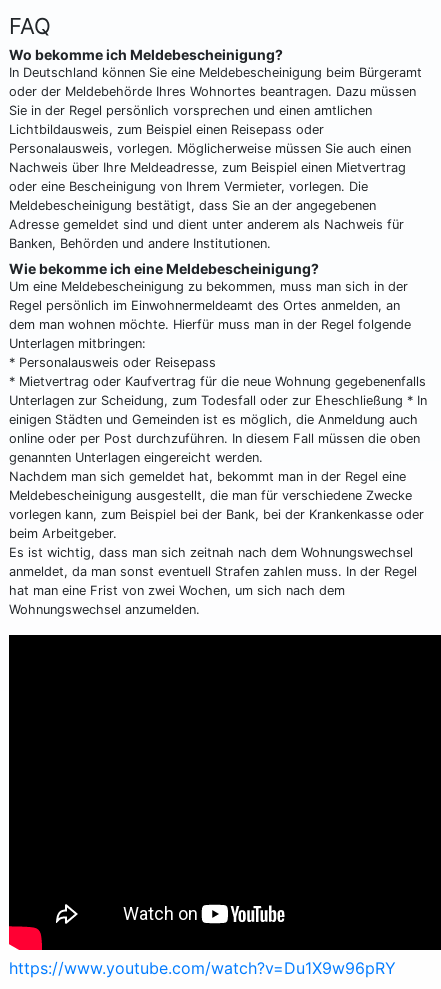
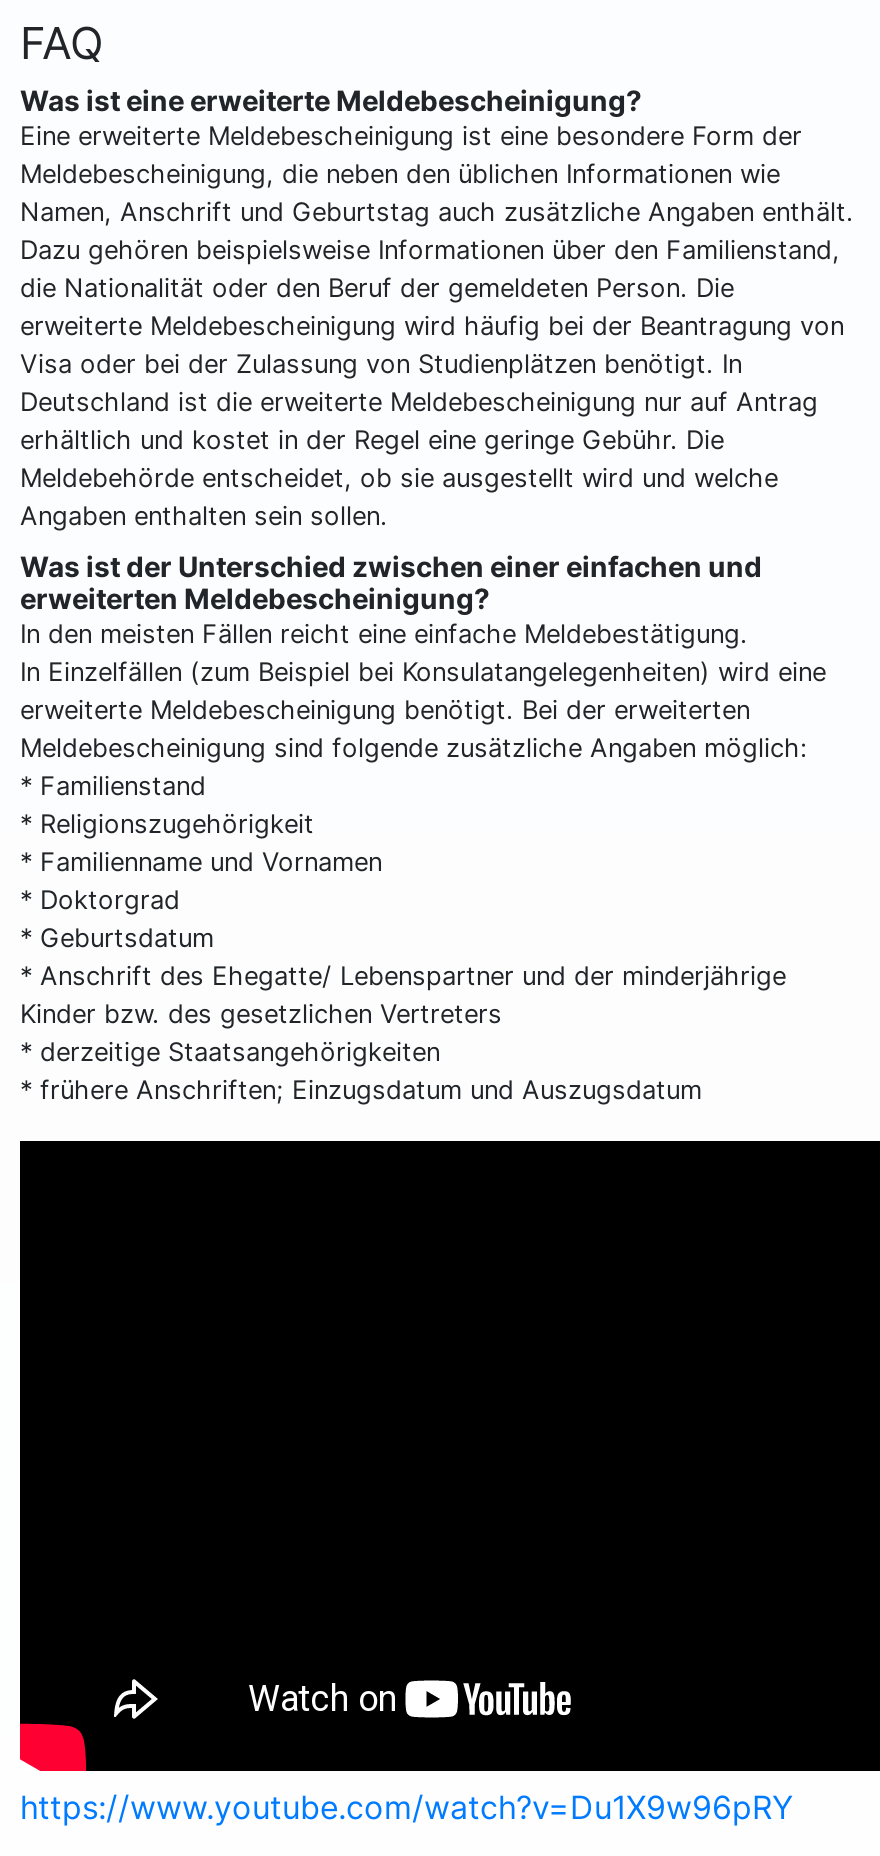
- Wo bekomme ich Meldebescheinigung?
- In Deutschland können Sie eine Meldebescheinigung beim Bürgeramt
- oder der Meldebehörde Ihres Wohnortes beantragen. Dazu müssen
- Sie in der Regel persönlich vorsprechen und einen amtlichen
- Lichtbildausweis, zum Beispiel einen Reisepass oder
- Personalausweis, vorlegen. Möglicherweise müssen Sie auch einen
- Nachweis über Ihre Meldeadresse, zum Beispiel einen Mietvertrag
- oder eine Bescheinigung von Ihrem Vermieter, vorlegen. Die
- Meldebescheinigung bestätigt, dass Sie an der angegebenen
- Adresse gemeldet sind und dient unter anderem als Nachweis für
- Banken, Behörden und andere Institutionen.
+ Was ist eine erweiterte Meldebescheinigung?
+ Eine erweiterte Meldebescheinigung ist eine besondere Form der
+ Meldebescheinigung, die neben den üblichen Informationen wie
+ Namen, Anschrift und Geburtstag auch zusätzliche Angaben enthält.
+ Dazu gehören beispielsweise Informationen über den Familienstand,
+ die Nationalität oder den Beruf der gemeldeten Person. Die
+ erweiterte Meldebescheinigung wird häufig bei der Beantragung von
+ Visa oder bei der Zulassung von Studienplätzen benötigt. In
+ Deutschland ist die erweiterte Meldebescheinigung nur auf Antrag
+ erhältlich und kostet in der Regel eine geringe Gebühr. Die
+ Meldebehörde entscheidet, ob sie ausgestellt wird und welche
+ Angaben enthalten sein sollen.

- Wie bekomme ich eine Meldebescheinigung?
- Um eine Meldebescheinigung zu bekommen, muss man sich in der
- Regel persönlich im Einwohnermeldeamt des Ortes anmelden, an
- dem man wohnen möchte. Hierfür muss man in der Regel folgende
- Unterlagen mitbringen:
- * Personalausweis oder Reisepass
- * Mietvertrag oder Kaufvertrag für die neue Wohnung gegebenenfalls
- Unterlagen zur Scheidung, zum Todesfall oder zur Eheschließung * In
- einigen Städten und Gemeinden ist es möglich, die Anmeldung auch
- online oder per Post durchzuführen. In diesem Fall müssen die oben
- genannten Unterlagen eingereicht werden.
- Nachdem man sich gemeldet hat, bekommt man in der Regel eine
- Meldebescheinigung ausgestellt, die man für verschiedene Zwecke
- vorlegen kann, zum Beispiel bei der Bank, bei der Krankenkasse oder
- beim Arbeitgeber.
- Es ist wichtig, dass man sich zeitnah nach dem Wohnungswechsel
- anmeldet, da man sonst eventuell Strafen zahlen muss. In der Regel
- hat man eine Frist von zwei Wochen, um sich nach dem
- Wohnungswechsel anzumelden.
+ Was ist der Unterschied zwischen einer einfachen und
+ erweiterten Meldebescheinigung?
+ In den meisten Fällen reicht eine einfache Meldebestätigung.
+ In Einzelfällen (zum Beispiel bei Konsulatangelegenheiten) wird eine
+ erweiterte Meldebescheinigung benötigt. Bei der erweiterten
+ Meldebescheinigung sind folgende zusätzliche Angaben möglich:
+ * Familienstand
+ * Religionszugehörigkeit
+ * Familienname und Vornamen
+ * Doktorgrad
+ * Geburtsdatum
+ * Anschrift des Ehegatte/ Lebenspartner und der minderjährige
+ Kinder bzw. des gesetzlichen Vertreters
+ * derzeitige Staatsangehörigkeiten
+ * frühere Anschriften; Einzugsdatum und Auszugsdatum
